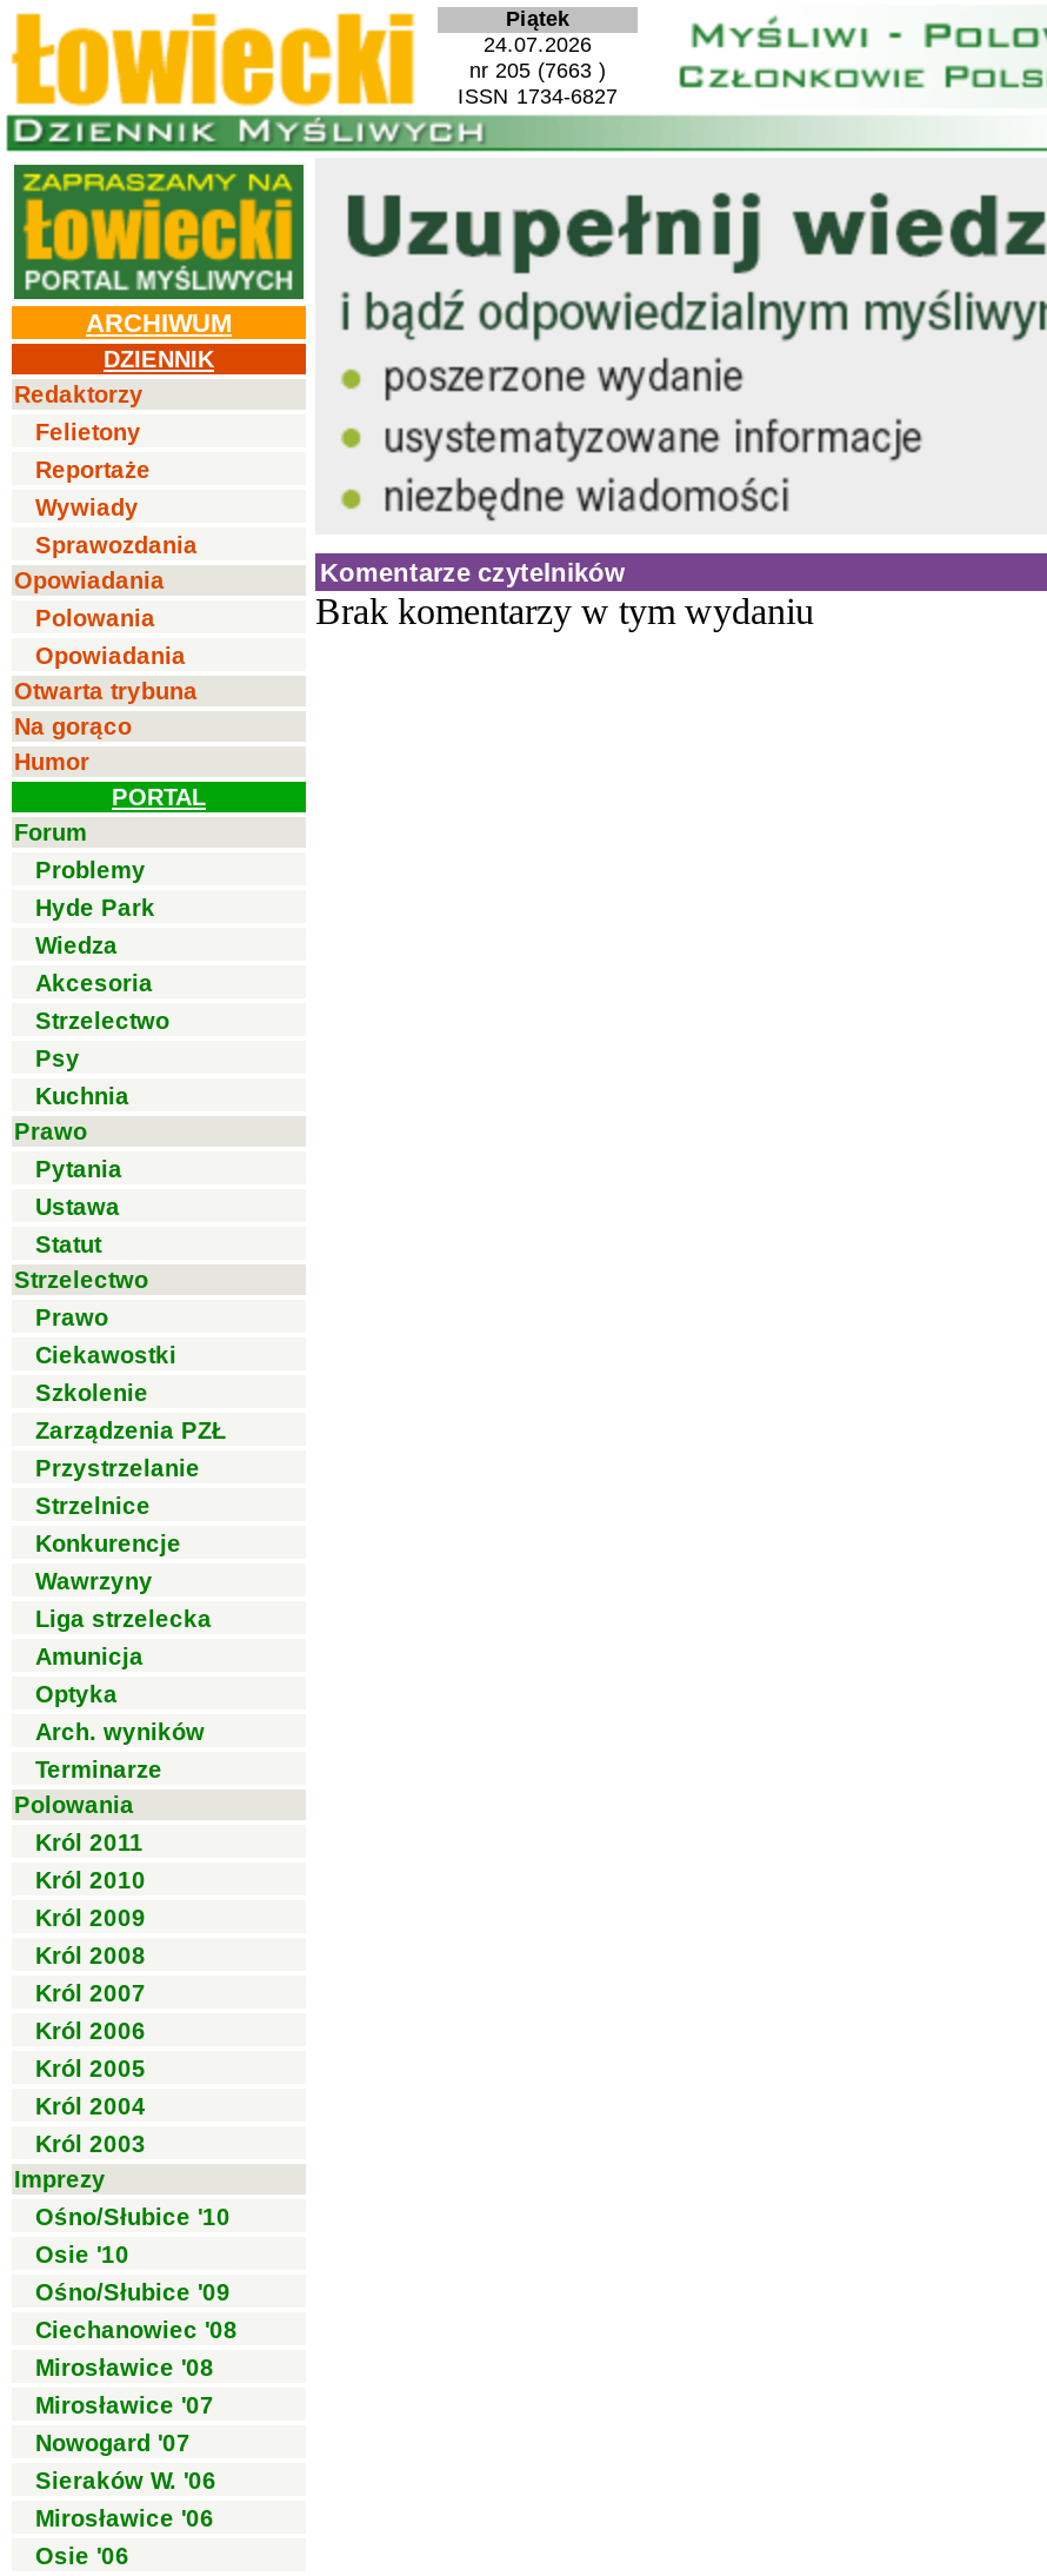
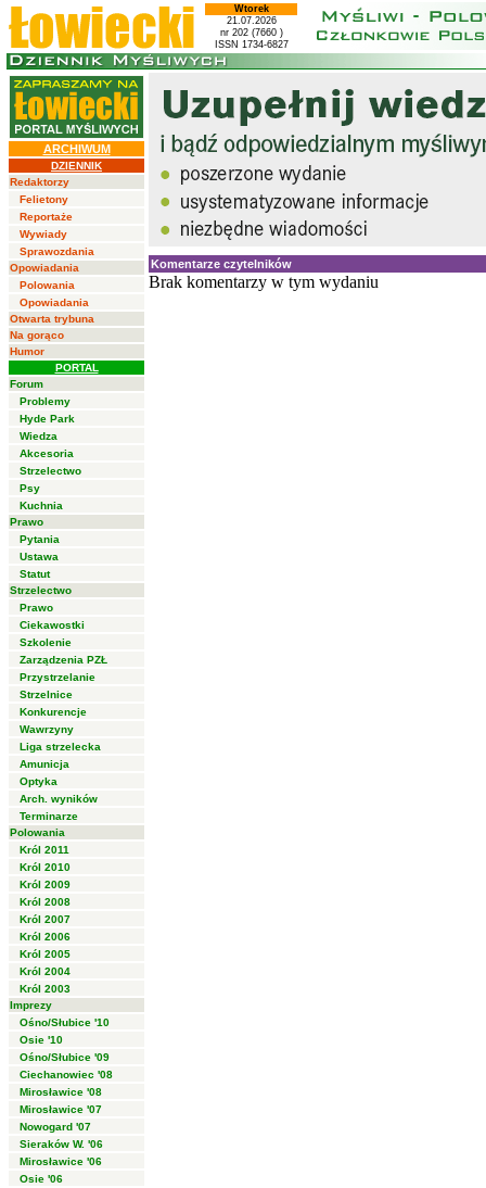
- Piątek
- 24.07.2026
- nr 205 (7663 )
+ Wtorek
+ 21.07.2026
+ nr 202 (7660 )
